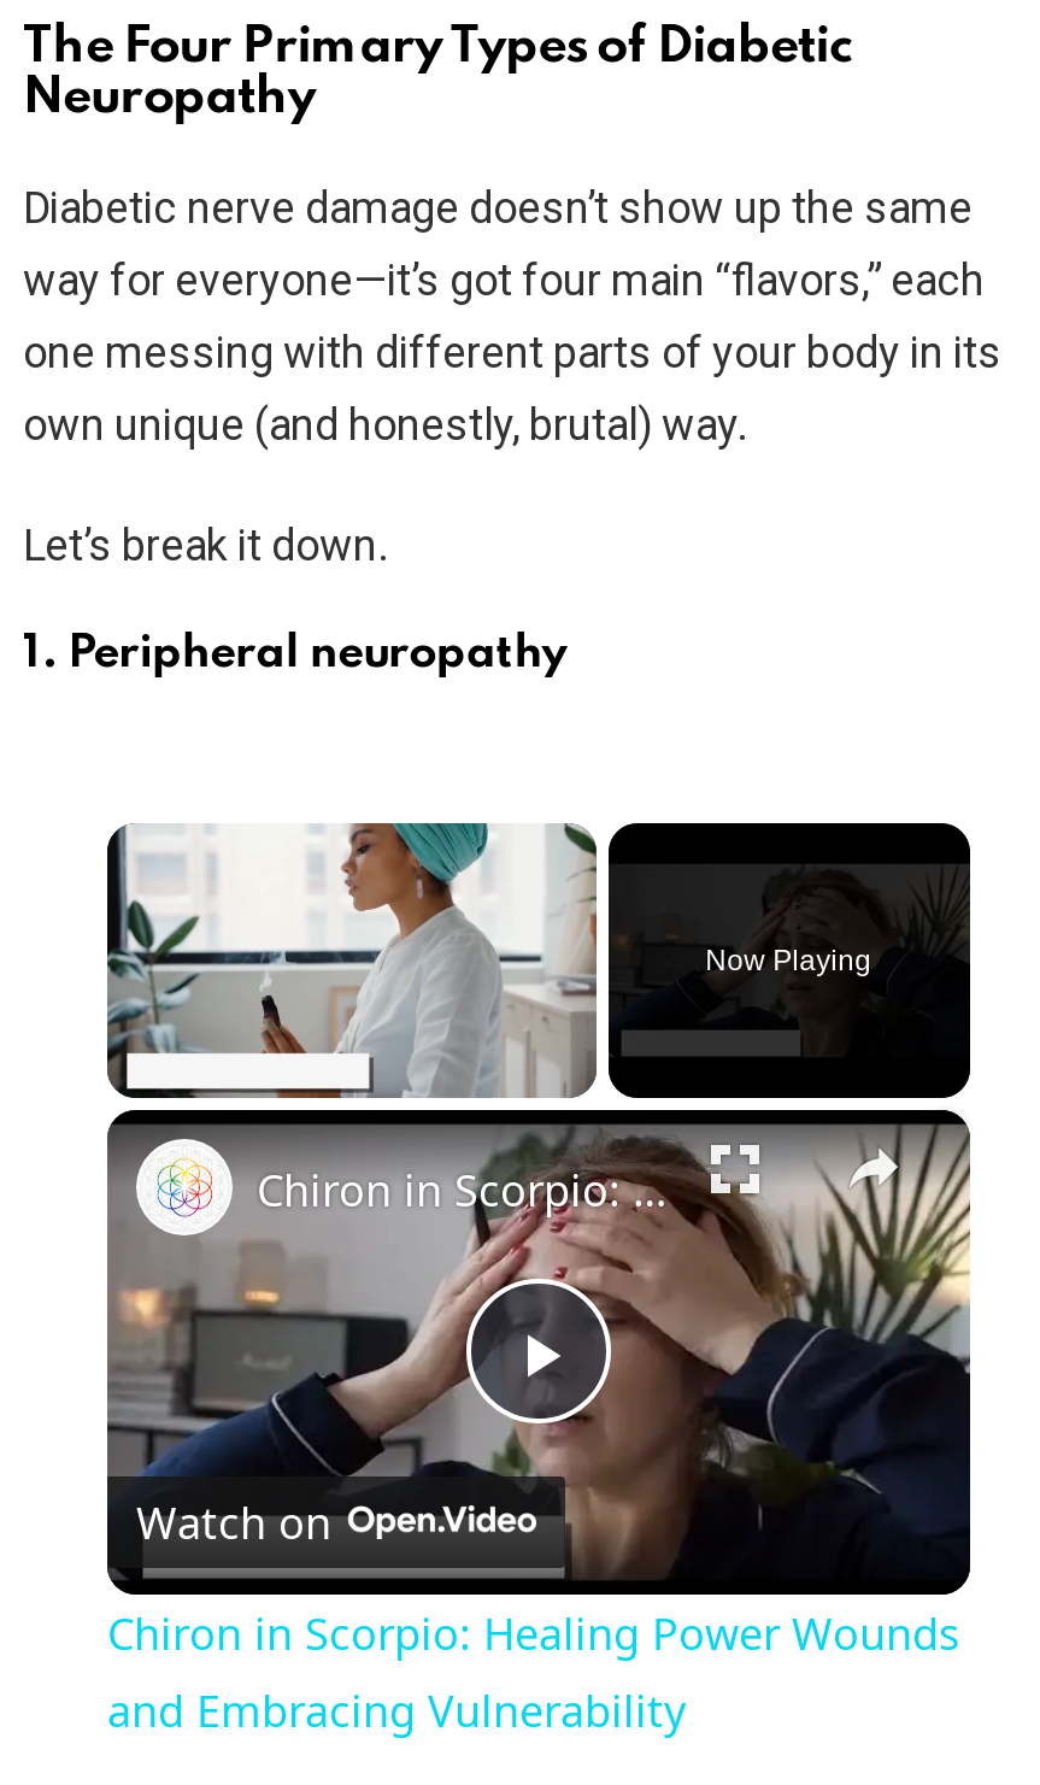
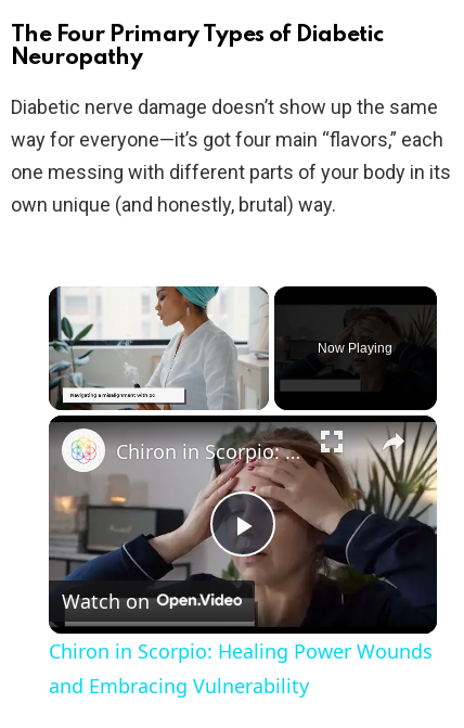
- Let’s break it down.
- 1. Peripheral neuropathy

- [image]
+ [image]
